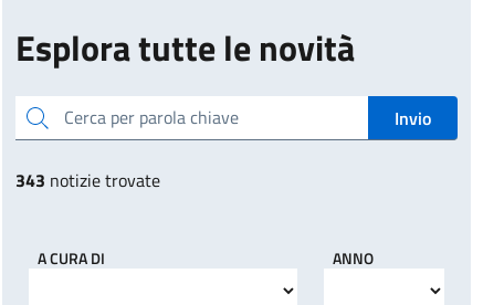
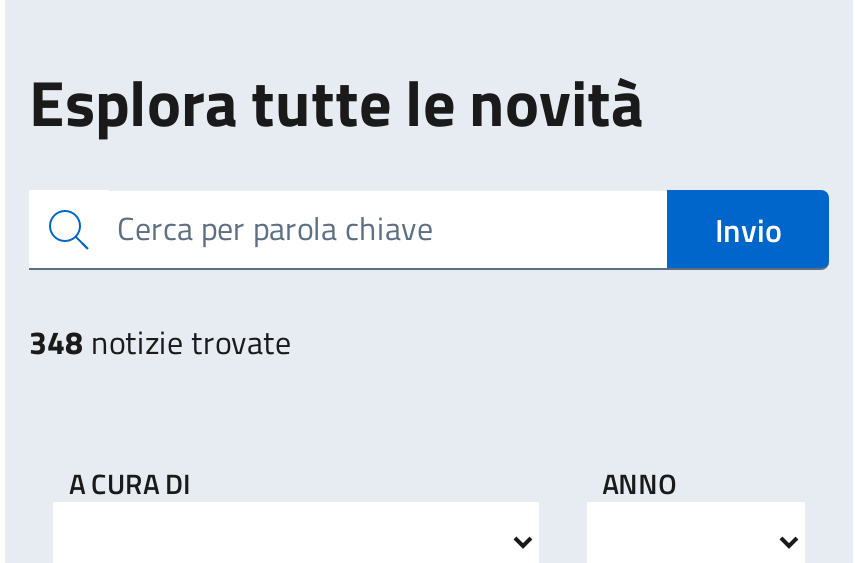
- 343 notizie trovate
+ 348 notizie trovate
